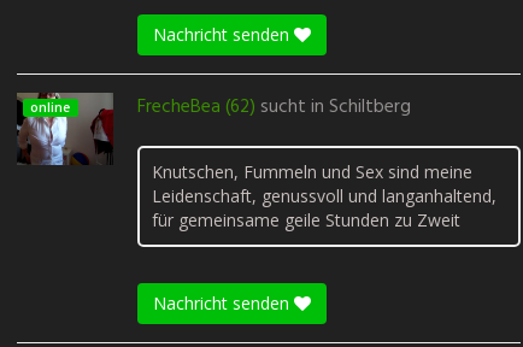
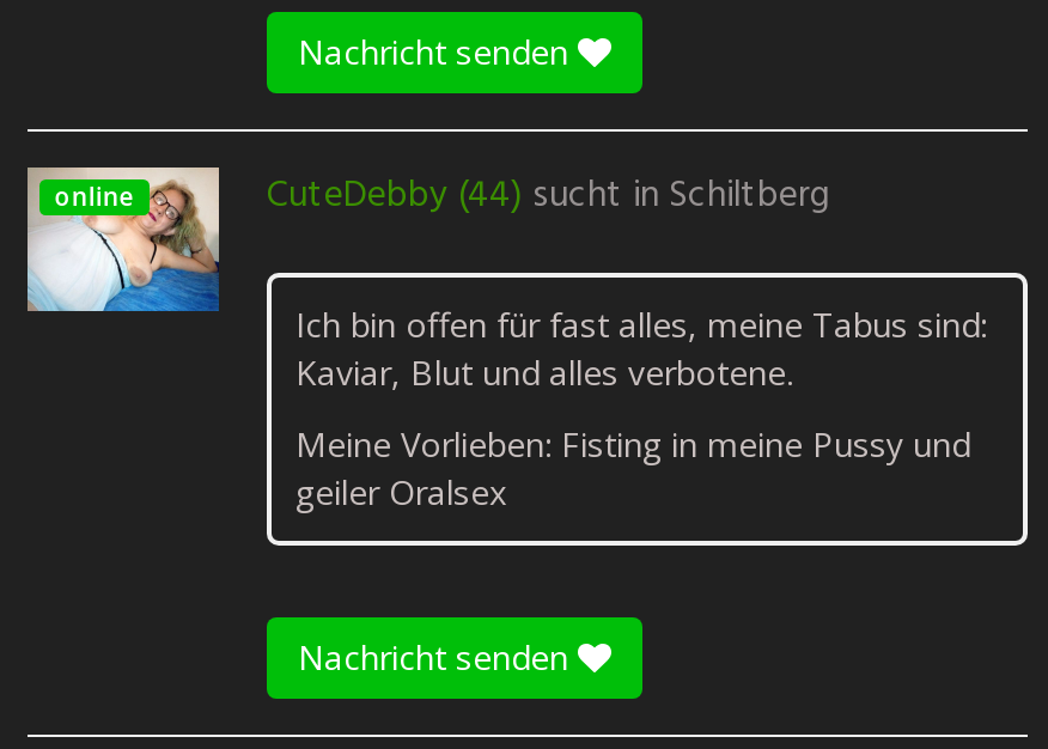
- [image]
- FrecheBea (62) sucht in Schiltberg
- Knutschen, Fummeln und Sex sind meine
- Leidenschaft, genussvoll und langanhaltend,
- für gemeinsame geile Stunden zu Zweit
+ [image]
+ CuteDebby (44) sucht in Schiltberg
+ Ich bin offen für fast alles, meine Tabus sind:
+ Kaviar, Blut und alles verbotene.
+ Meine Vorlieben: Fisting in meine Pussy und
+ geiler Oralsex
